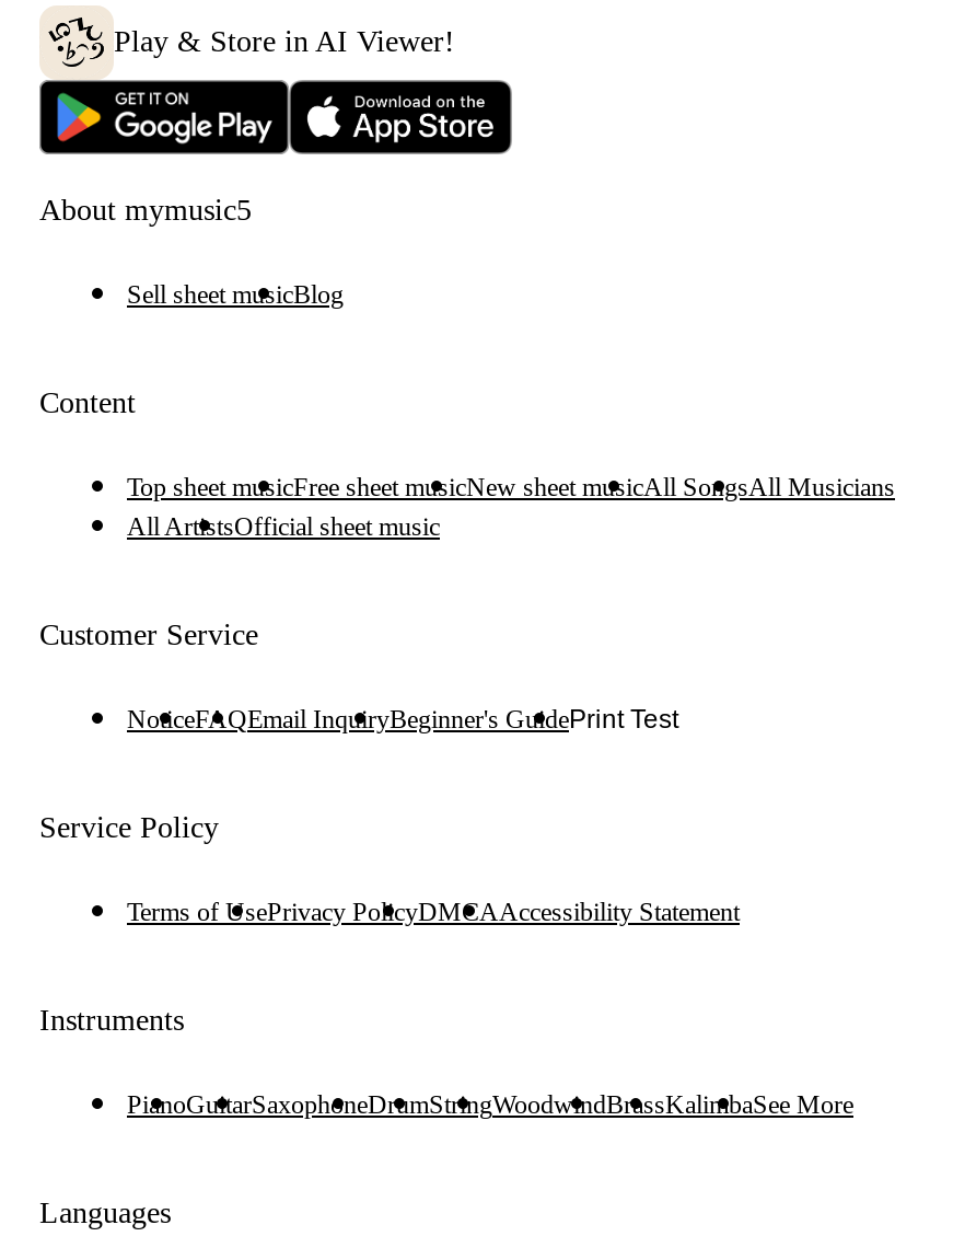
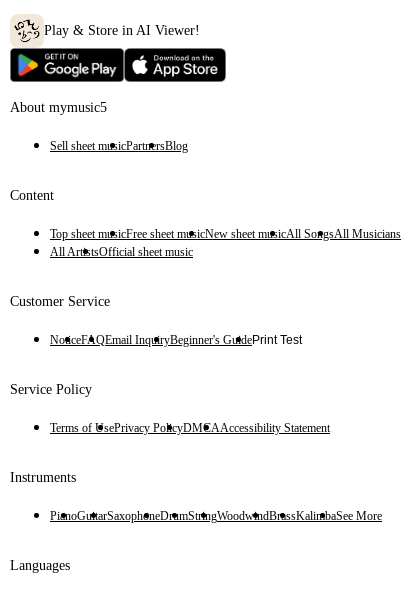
- Sell sheet musicBlog
+ Sell sheet musicPartnersBlog
